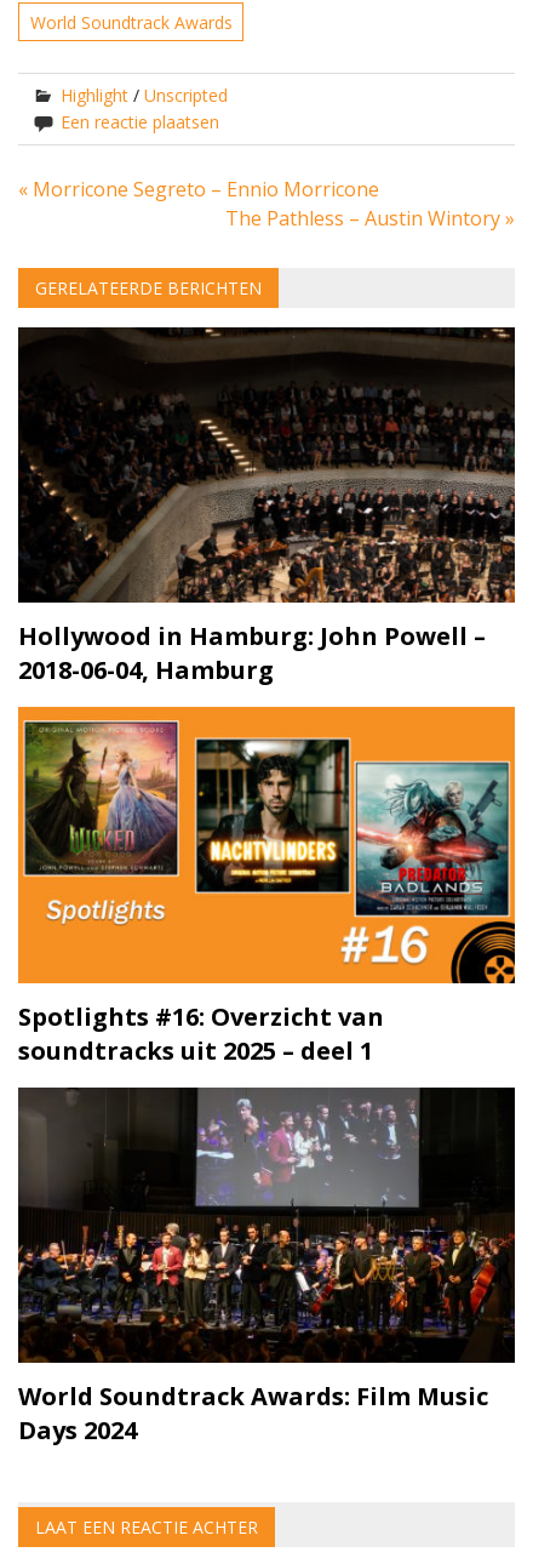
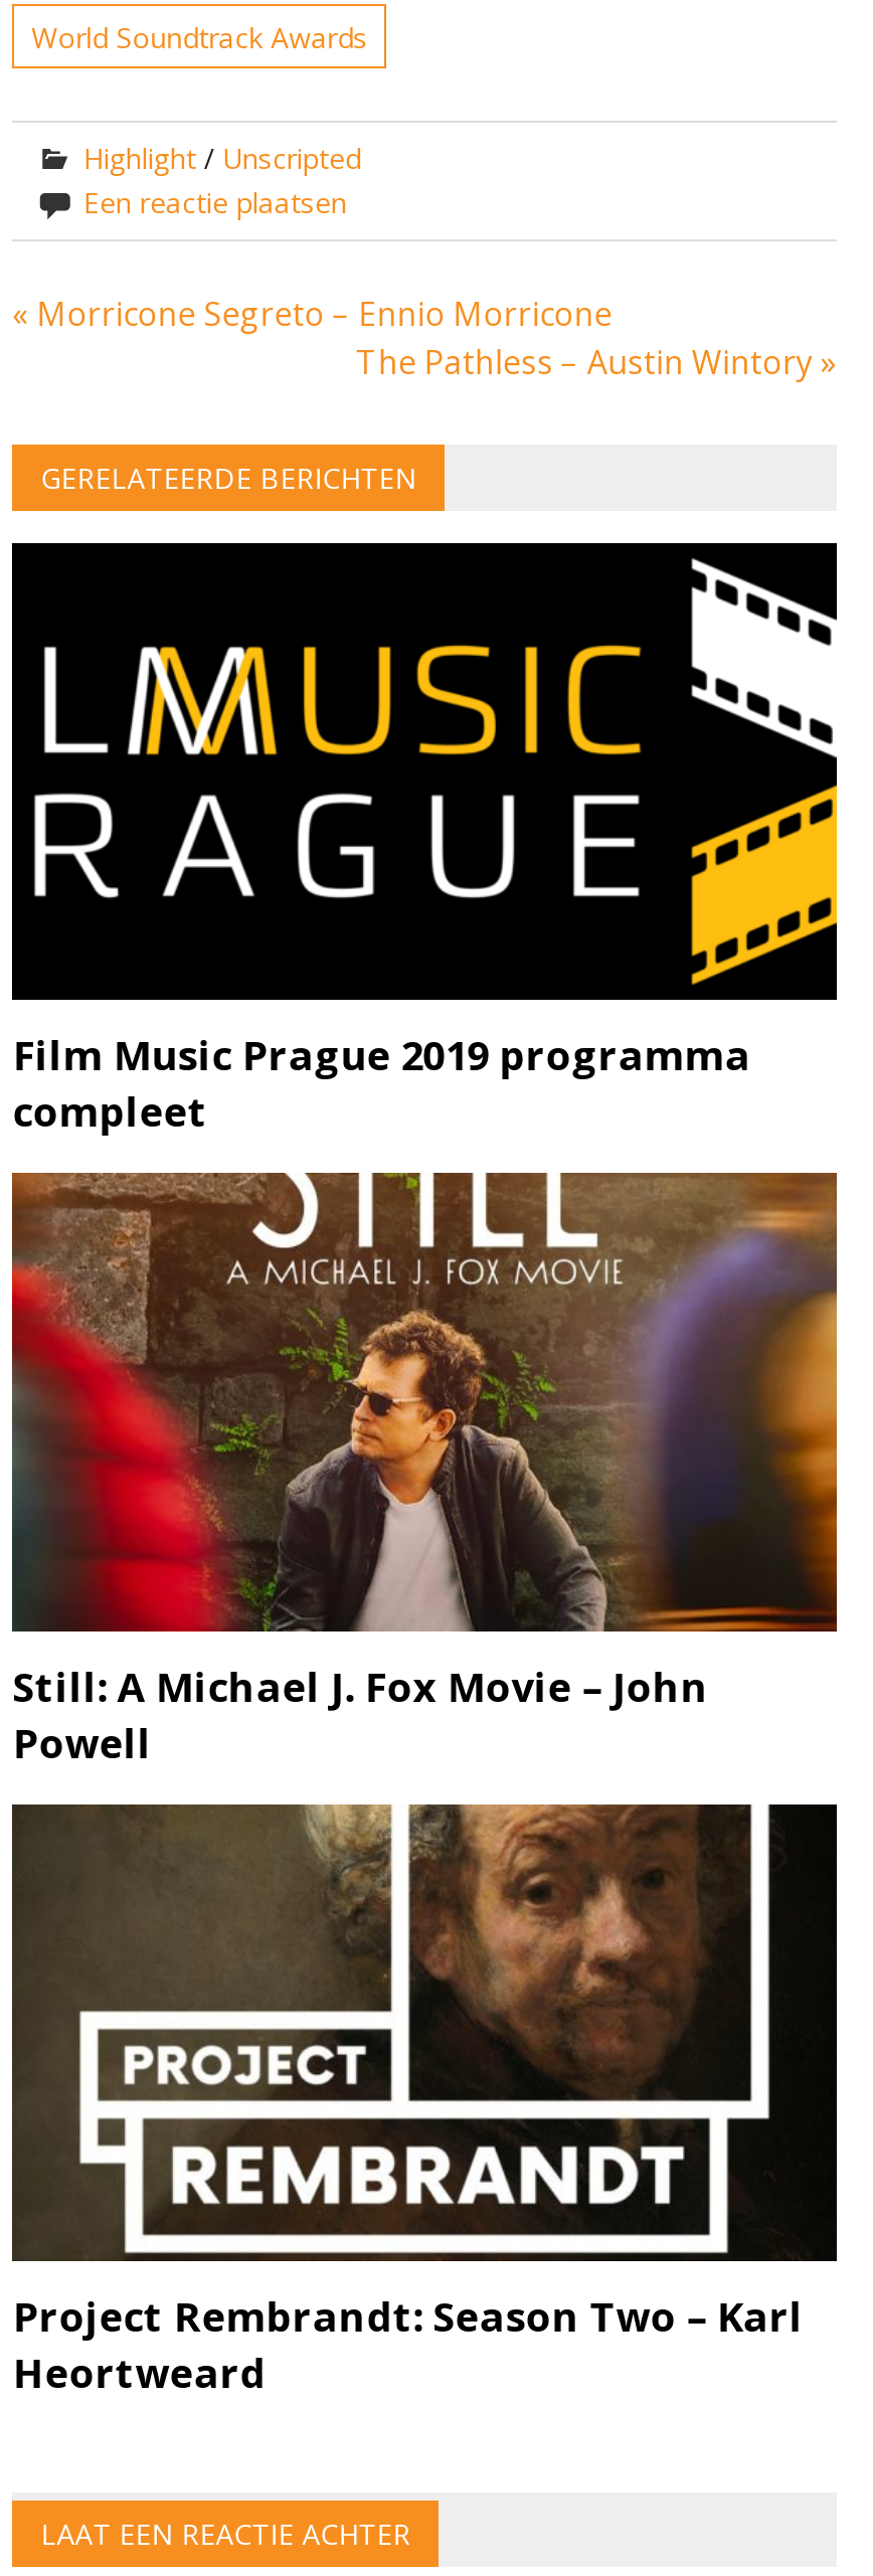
- [image]
- Hollywood in Hamburg: John Powell –
- 2018-06-04, Hamburg
+ [image]
+ Film Music Prague 2019 programma
+ compleet

- [image]
- Spotlights #16: Overzicht van
- soundtracks uit 2025 – deel 1
+ [image]
+ Still: A Michael J. Fox Movie – John
+ Powell

- [image]
- World Soundtrack Awards: Film Music
- Days 2024
+ [image]
+ Project Rembrandt: Season Two – Karl
+ Heortweard
